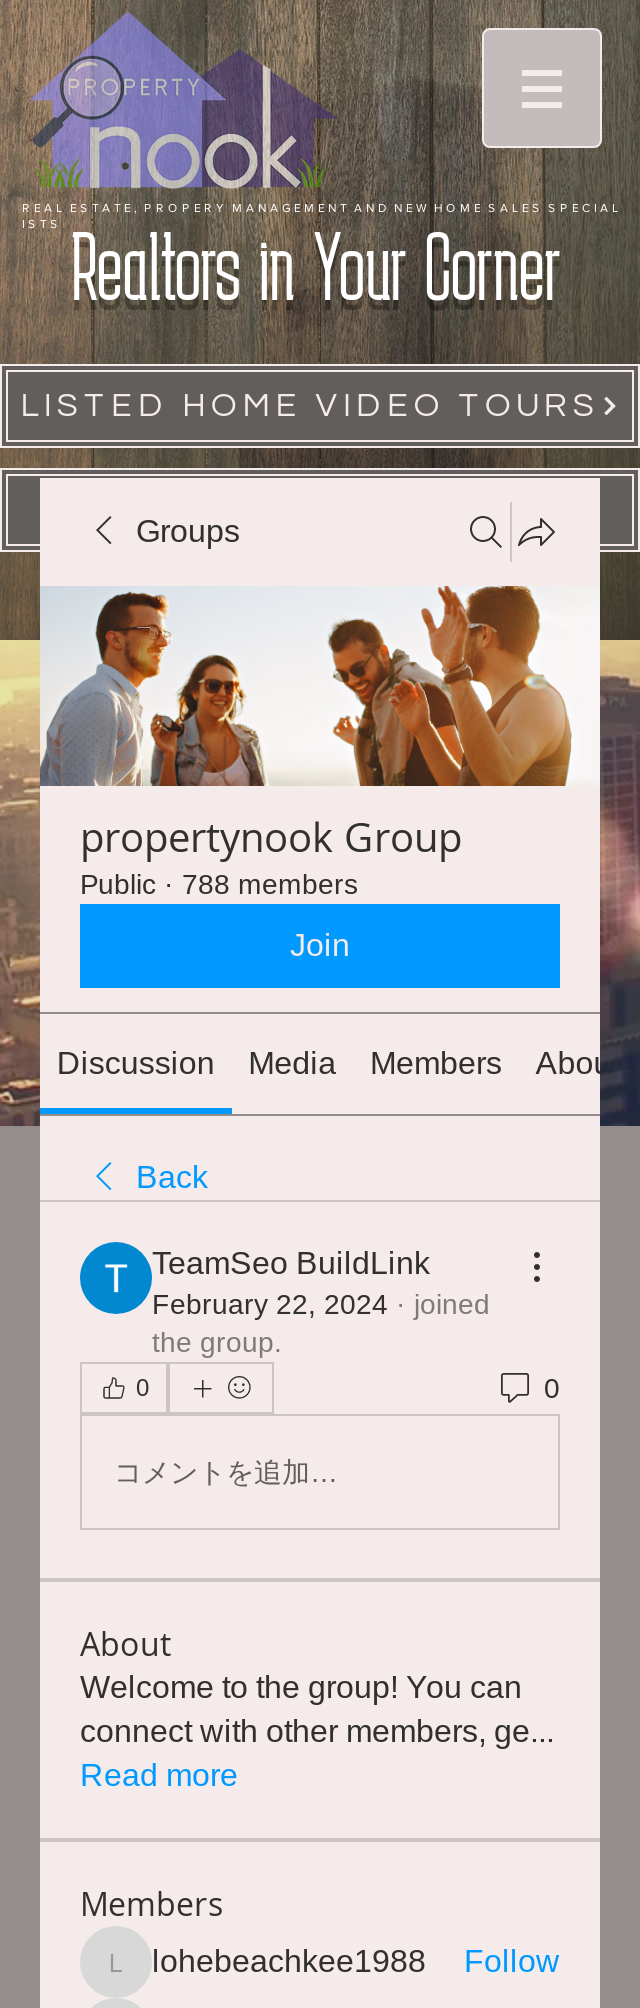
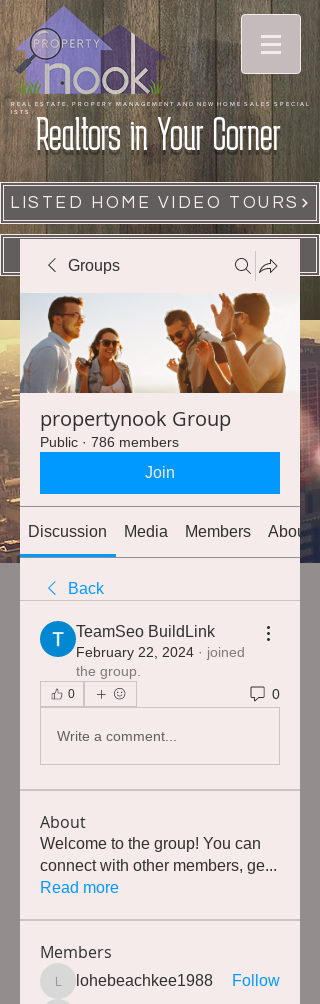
- Public · 788 members
+ Public · 786 members

- コメントを追加…
+ Write a comment...
